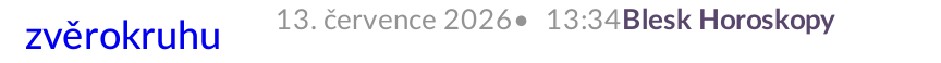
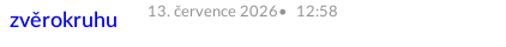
- 13:34Blesk Horoskopy
+ 12:58
